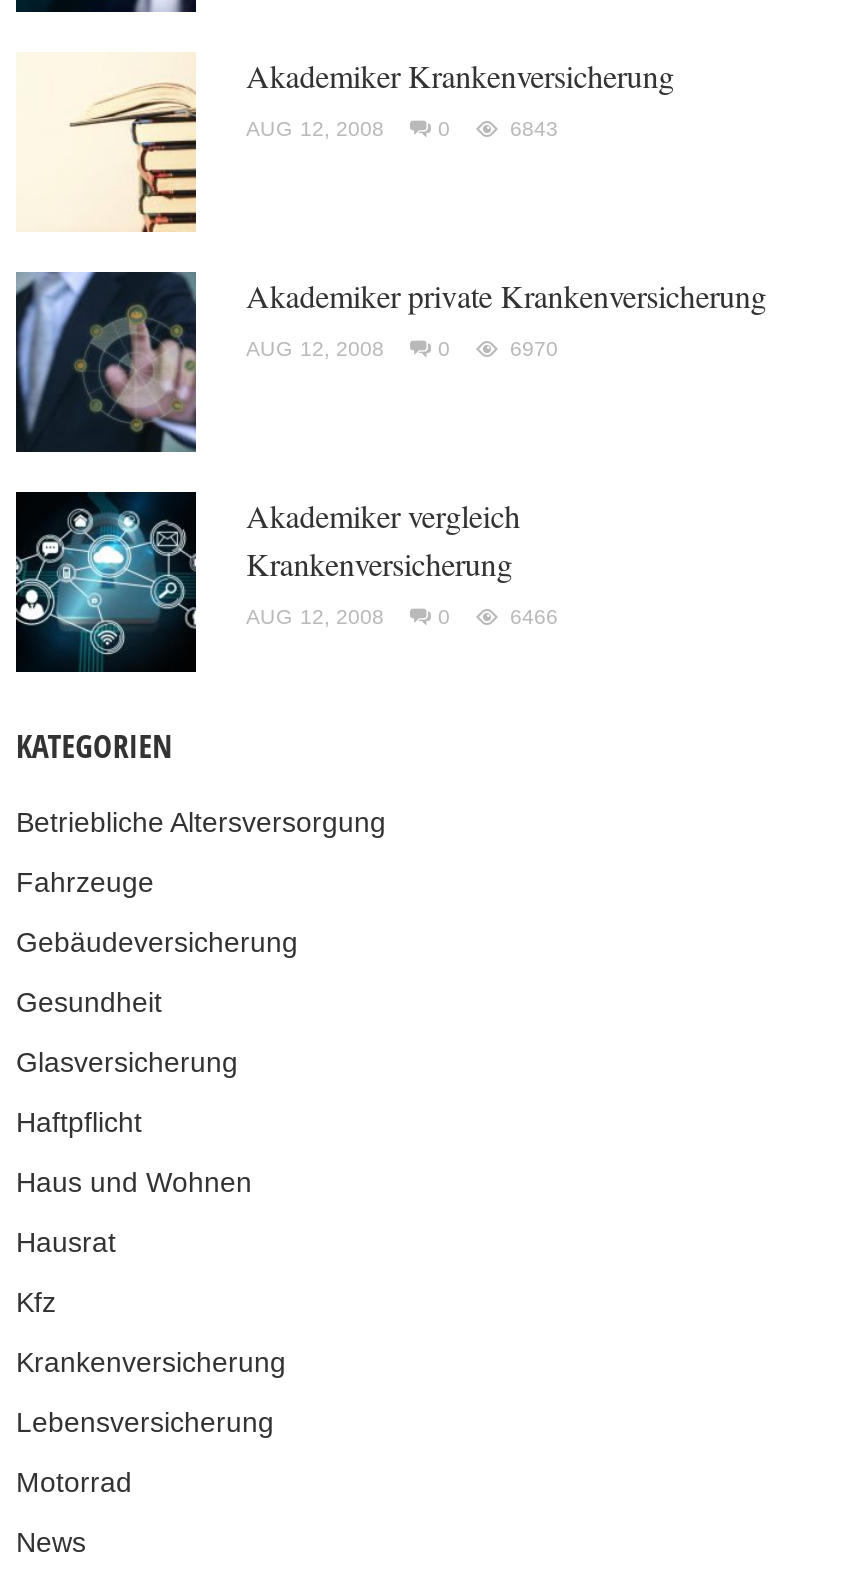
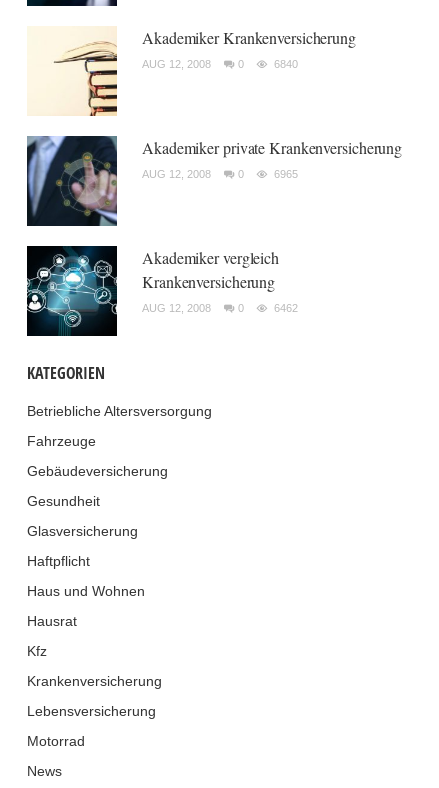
- 6843
+ 6840

- 6970
+ 6965

- 6466
+ 6462
